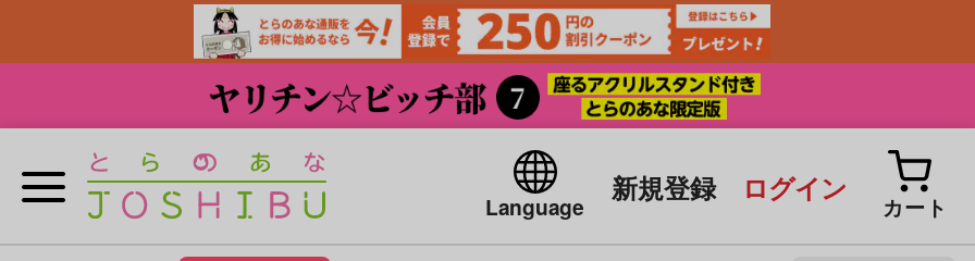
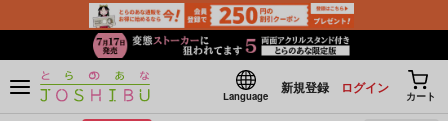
- [image]
+ [image]
